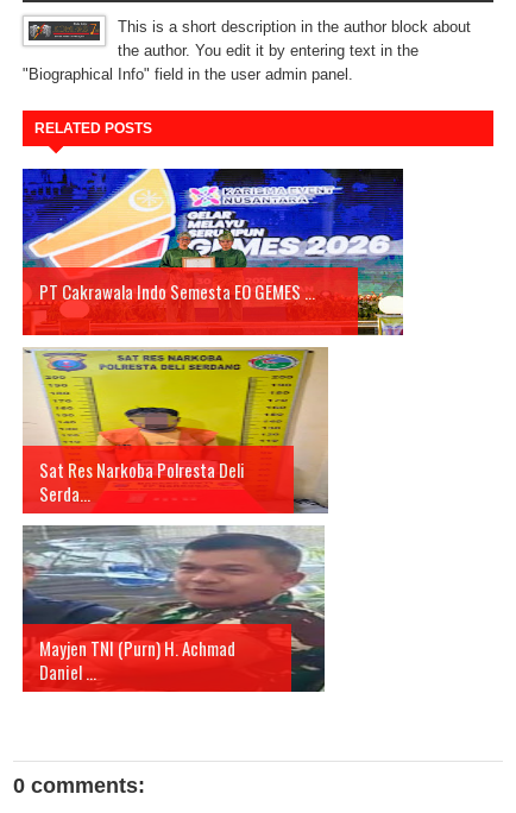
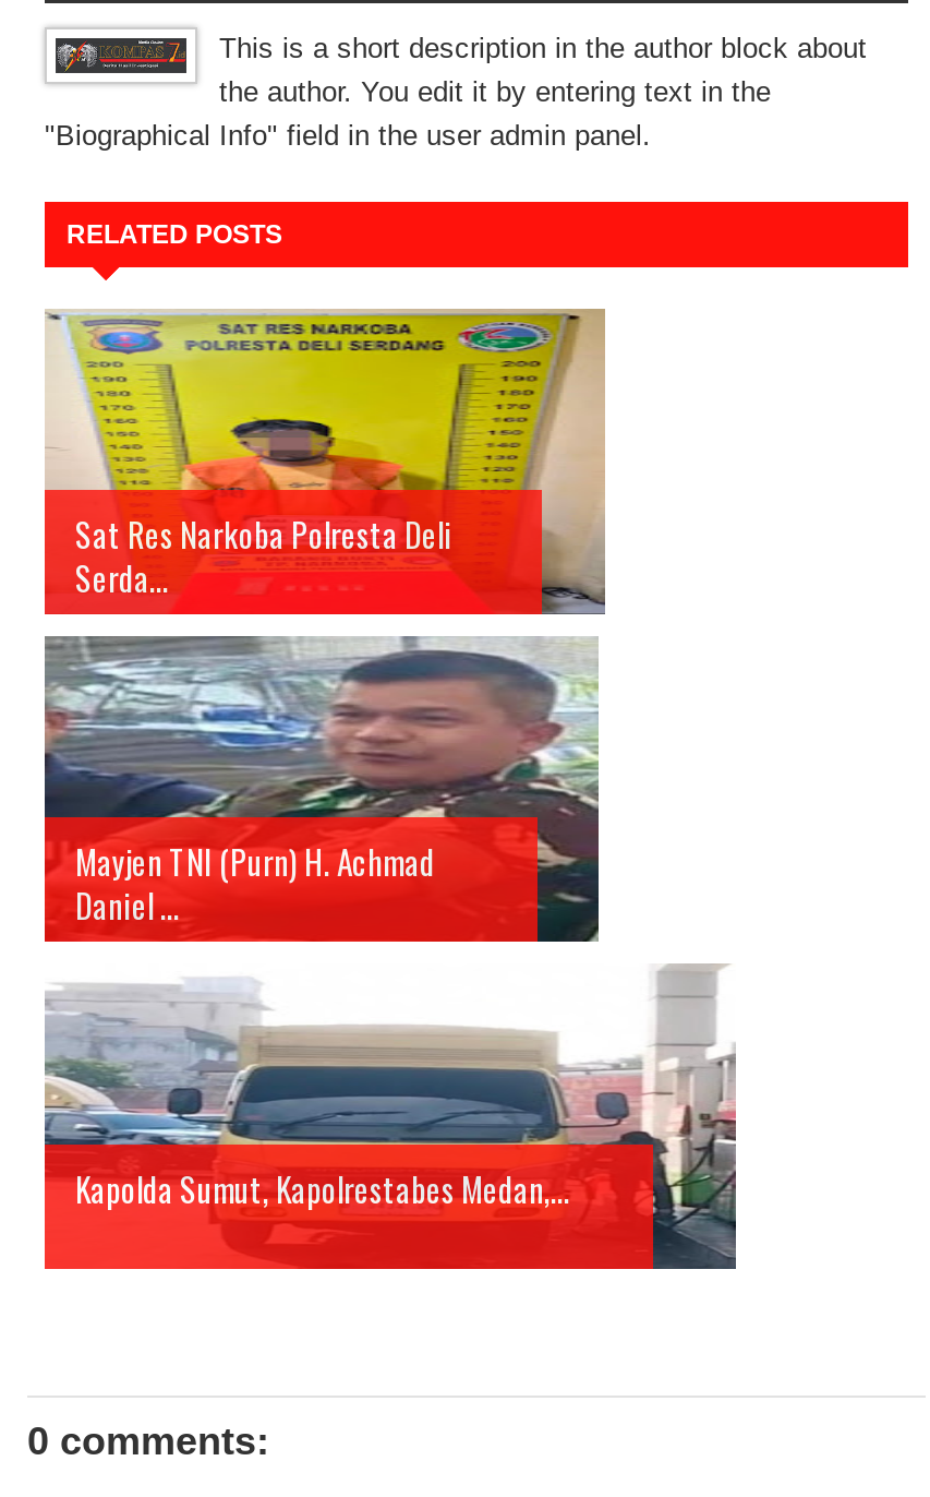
- [image]
- PT Cakrawala Indo Semesta EO GEMES ...

moved up: [image] | Sat Res Narkoba Polresta Deli | Serda... | Mayjen TNI (Purn) H. Achmad | Daniel ...

+ [image]
+ Kapolda Sumut, Kapolrestabes Medan,...
